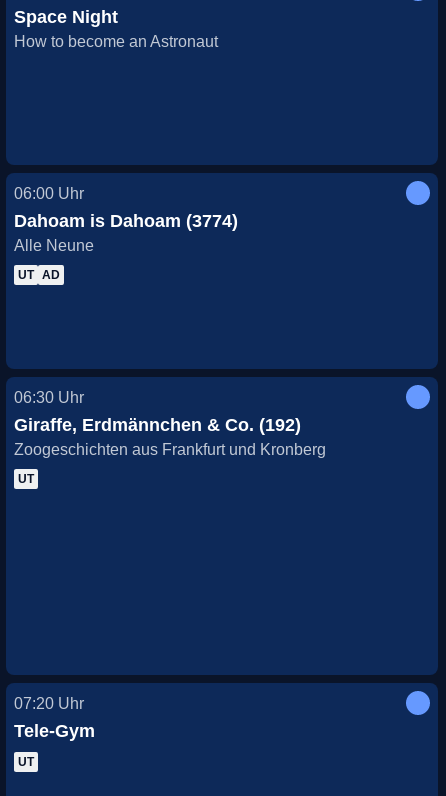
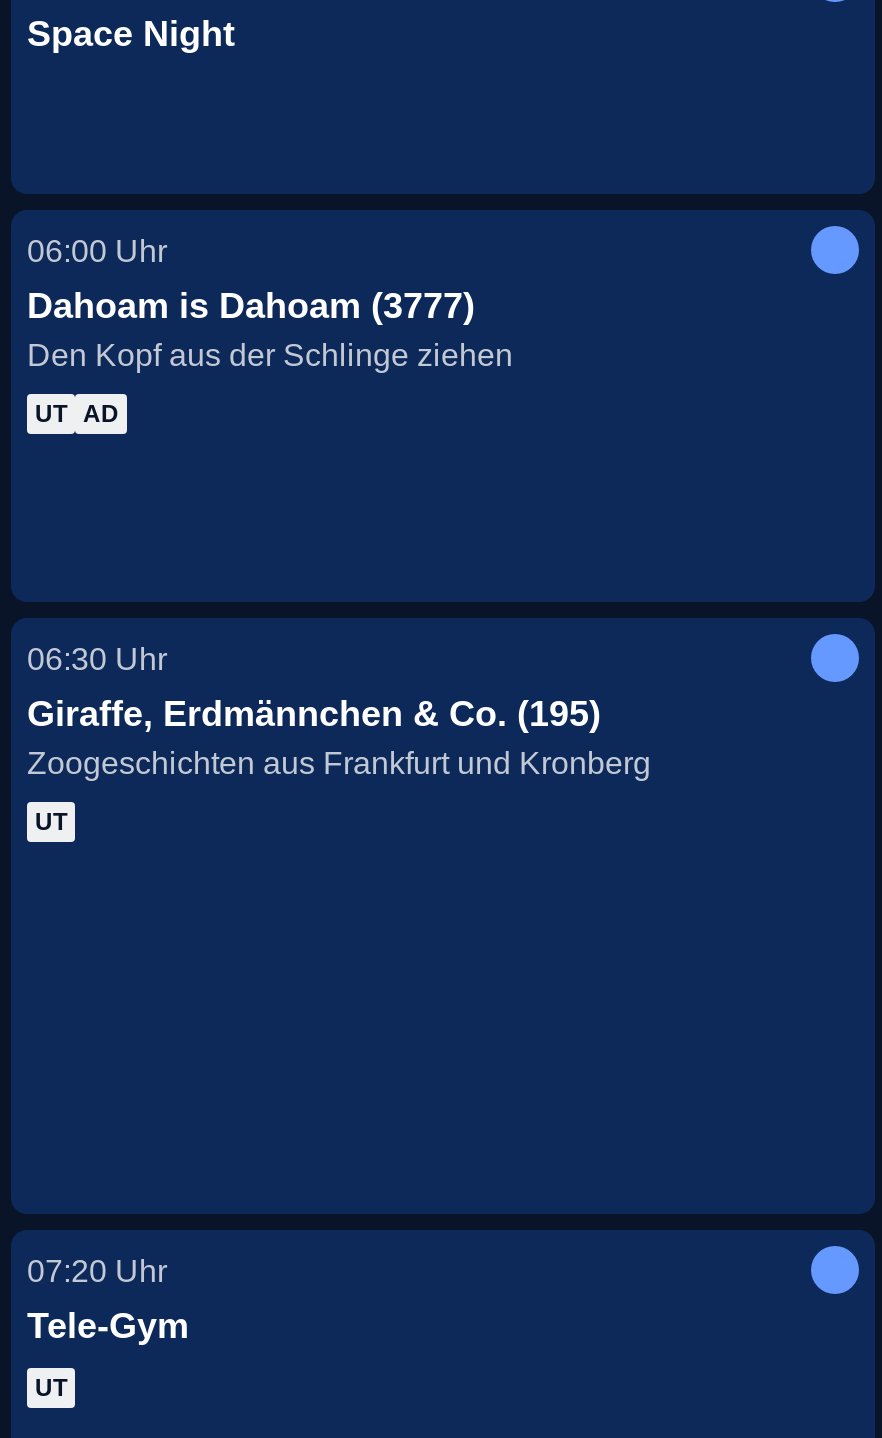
- How to become an Astronaut

- Dahoam is Dahoam (3774)
- Alle Neune
+ Dahoam is Dahoam (3777)
+ Den Kopf aus der Schlinge ziehen

- Giraffe, Erdmännchen & Co. (192)
+ Giraffe, Erdmännchen & Co. (195)
